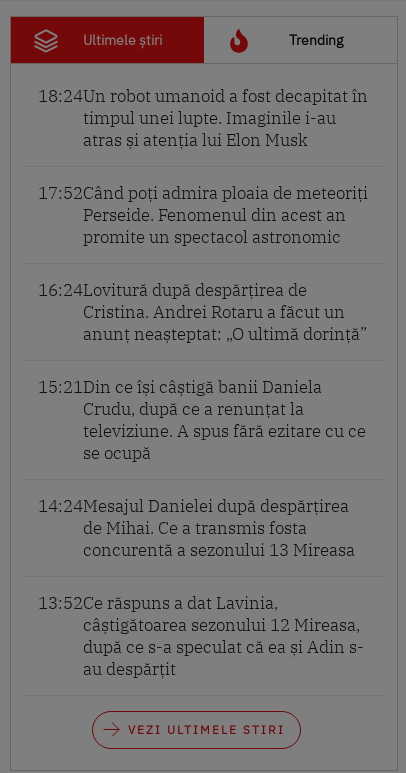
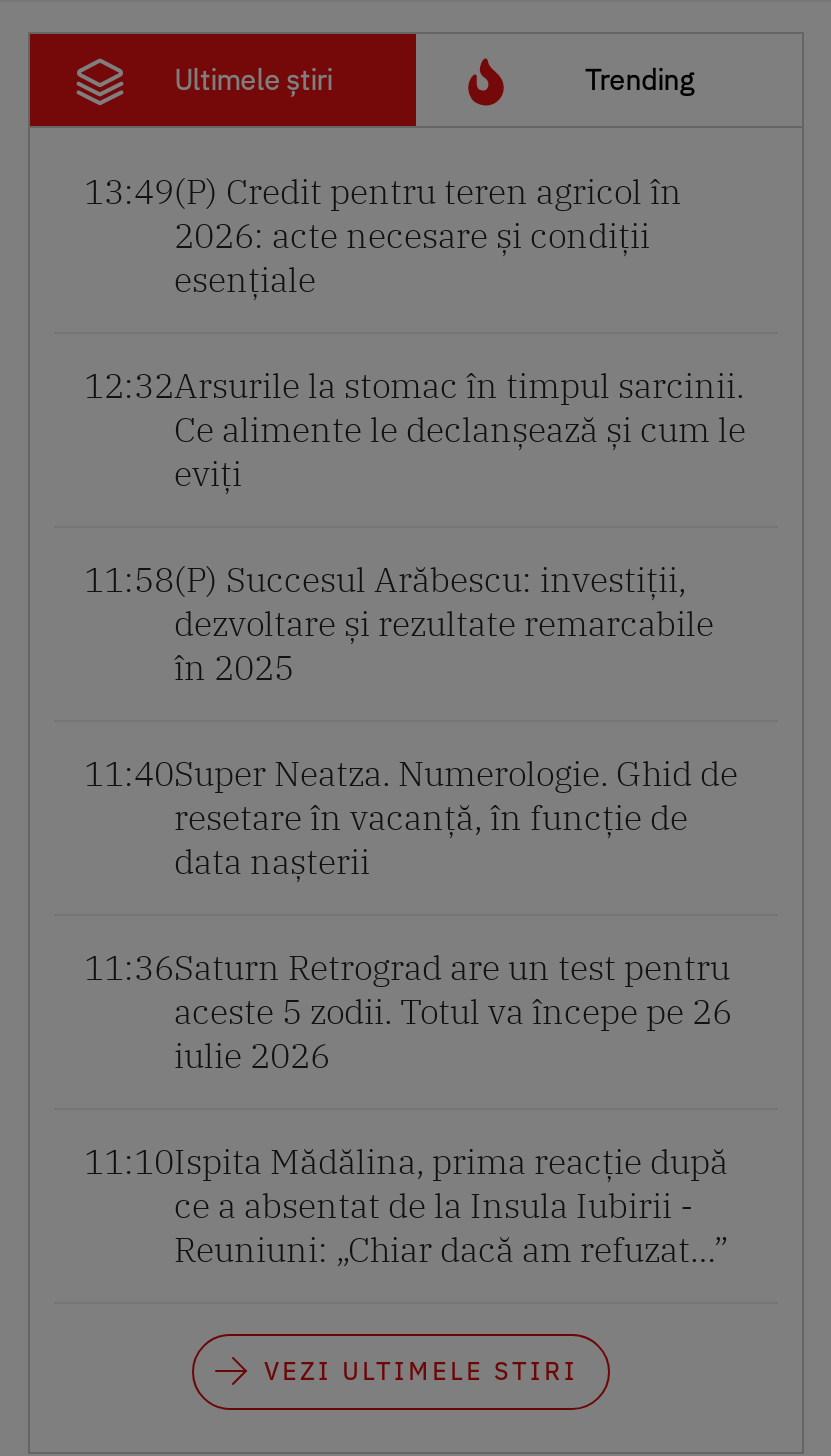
- 18:24Un robot umanoid a fost decapitat în
- timpul unei lupte. Imaginile i-au
- atras și atenția lui Elon Musk
+ 13:49(P) Credit pentru teren agricol în
+ 2026: acte necesare și condiții
+ esențiale

- 17:52Când poți admira ploaia de meteoriți
- Perseide. Fenomenul din acest an
- promite un spectacol astronomic
+ 12:32Arsurile la stomac în timpul sarcinii.
+ Ce alimente le declanșează și cum le
+ eviți

- 16:24Lovitură după despărțirea de
- Cristina. Andrei Rotaru a făcut un
- anunț neașteptat: „O ultimă dorință”
+ 11:58(P) Succesul Arăbescu: investiții,
+ dezvoltare și rezultate remarcabile
+ în 2025

- 15:21 Din ce își câștigă banii Daniela
- Crudu, după ce a renunțat la
- televiziune. A spus fără ezitare cu ce
- se ocupă
+ 11:40Super Neatza. Numerologie. Ghid de
+ resetare în vacanță, în funcție de
+ data nașterii

- 14:24Mesajul Danielei după despărțirea
- de Mihai. Ce a transmis fosta
- concurentă a sezonului 13 Mireasa
+ 11:36Saturn Retrograd are un test pentru
+ aceste 5 zodii. Totul va începe pe 26
+ iulie 2026

- 13:52Ce răspuns a dat Lavinia,
- câștigătoarea sezonului 12 Mireasa,
- după ce s-a speculat că ea și Adin s-
- au despărțit
+ 11:10Ispita Mădălina, prima reacție după
+ ce a absentat de la Insula Iubirii -
+ Reuniuni: „Chiar dacă am refuzat…”
